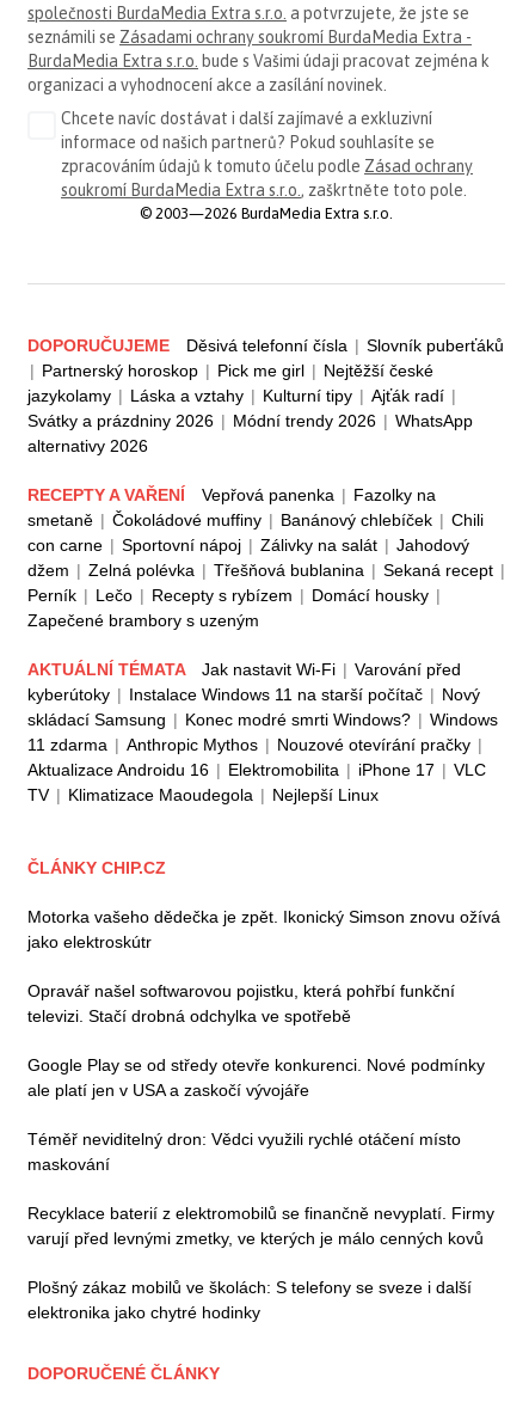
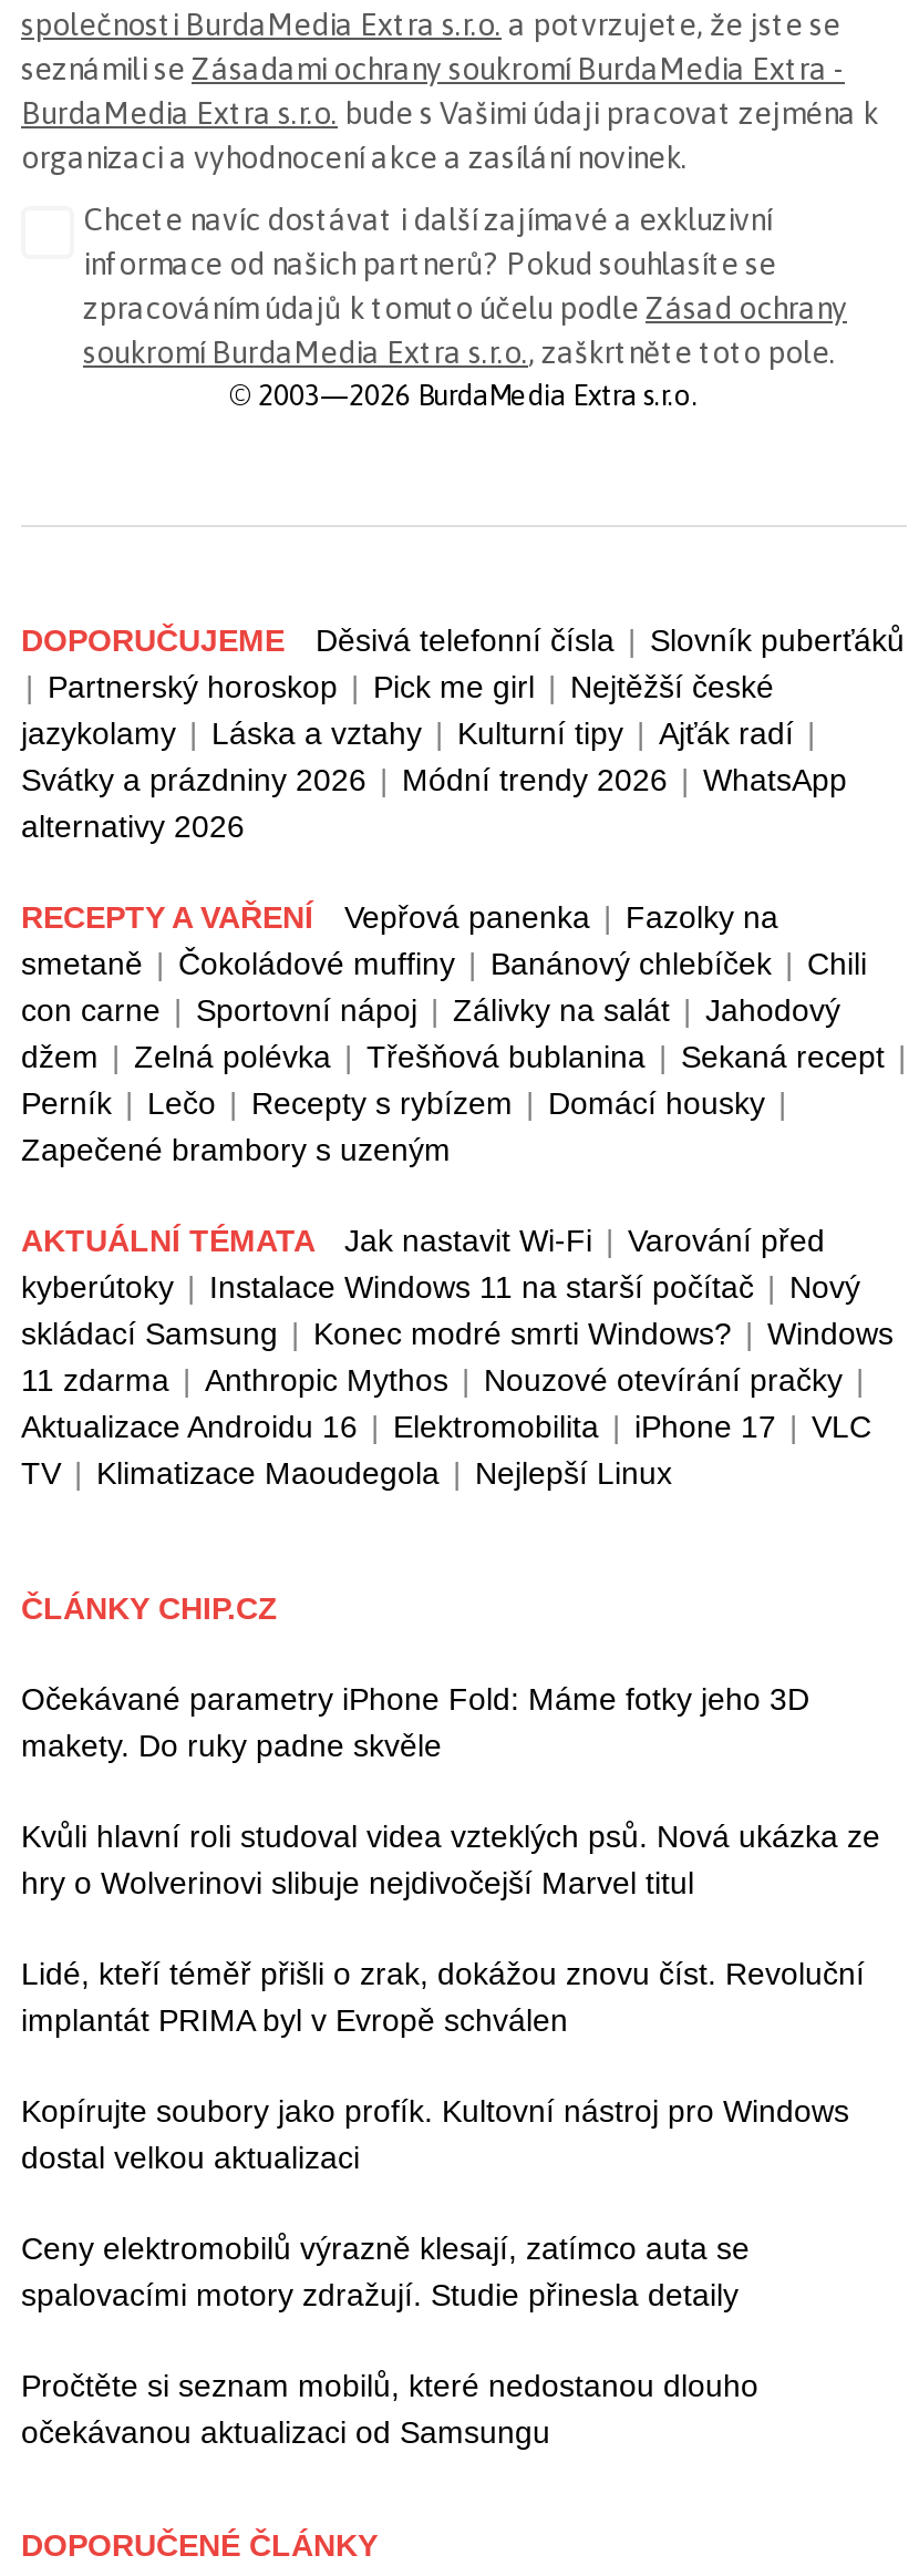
- Motorka vašeho dědečka je zpět. Ikonický Simson znovu ožívá
- jako elektroskútr
+ Očekávané parametry iPhone Fold: Máme fotky jeho 3D
+ makety. Do ruky padne skvěle

- Opravář našel softwarovou pojistku, která pohřbí funkční
- televizi. Stačí drobná odchylka ve spotřebě
+ Kvůli hlavní roli studoval videa vzteklých psů. Nová ukázka ze
+ hry o Wolverinovi slibuje nejdivočejší Marvel titul

- Google Play se od středy otevře konkurenci. Nové podmínky
- ale platí jen v USA a zaskočí vývojáře
+ Lidé, kteří téměř přišli o zrak, dokážou znovu číst. Revoluční
+ implantát PRIMA byl v Evropě schválen

- Téměř neviditelný dron: Vědci využili rychlé otáčení místo
- maskování
+ Kopírujte soubory jako profík. Kultovní nástroj pro Windows
+ dostal velkou aktualizaci

- Recyklace baterií z elektromobilů se finančně nevyplatí. Firmy
- varují před levnými zmetky, ve kterých je málo cenných kovů
+ Ceny elektromobilů výrazně klesají, zatímco auta se
+ spalovacími motory zdražují. Studie přinesla detaily

- Plošný zákaz mobilů ve školách: S telefony se sveze i další
- elektronika jako chytré hodinky
+ Pročtěte si seznam mobilů, které nedostanou dlouho
+ očekávanou aktualizaci od Samsungu
